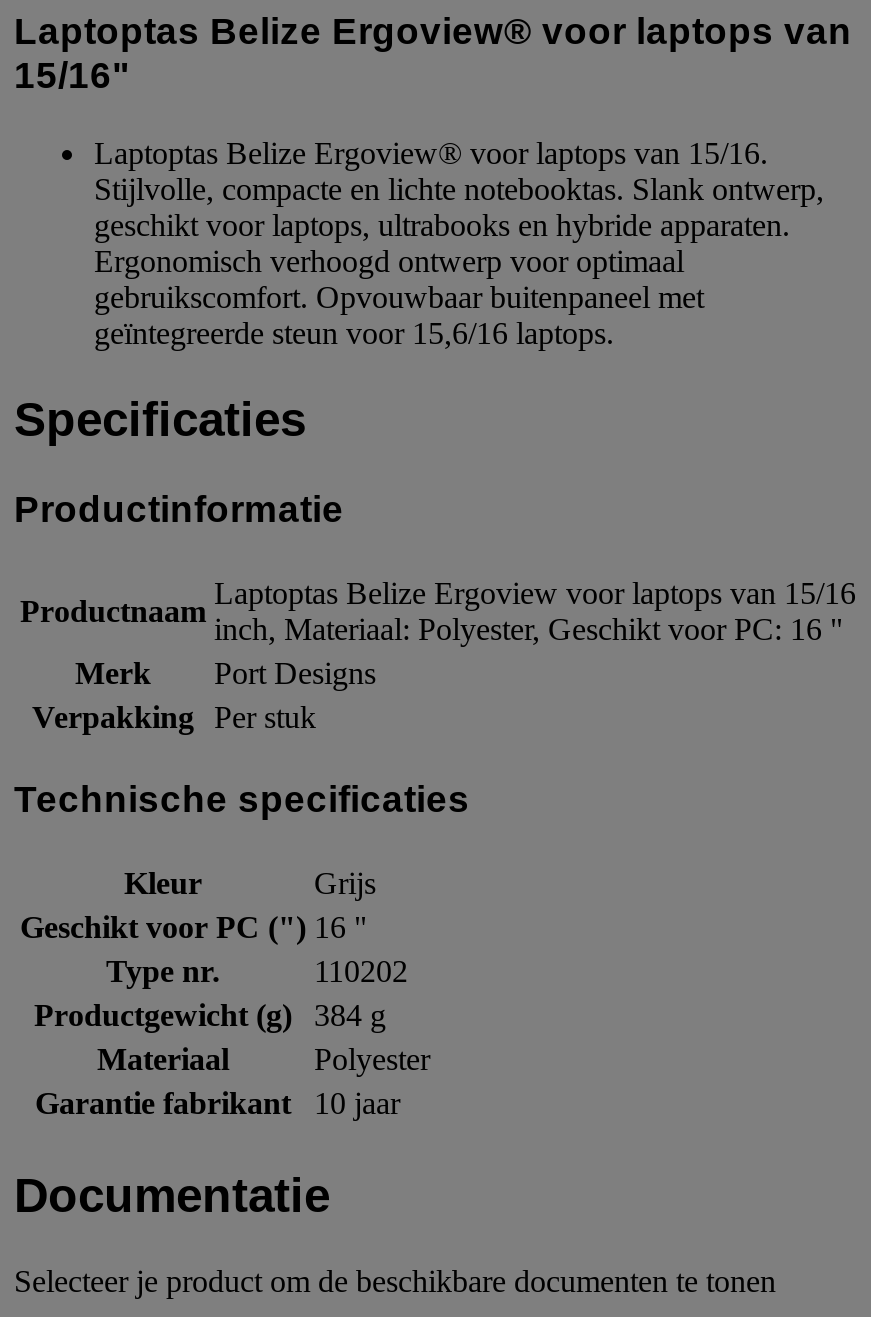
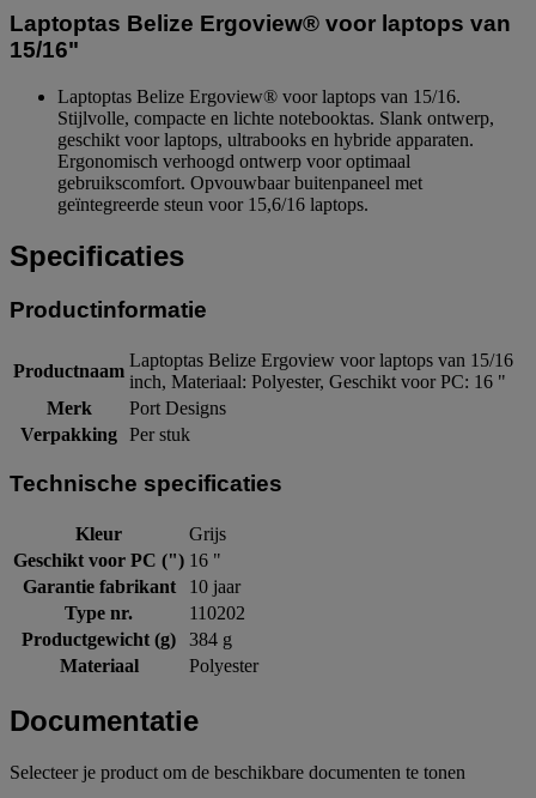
moved down: Type nr. | 110202 | Productgewicht (g) | 384 g | Materiaal | Polyester

moved up: Garantie fabrikant | 10 jaar
